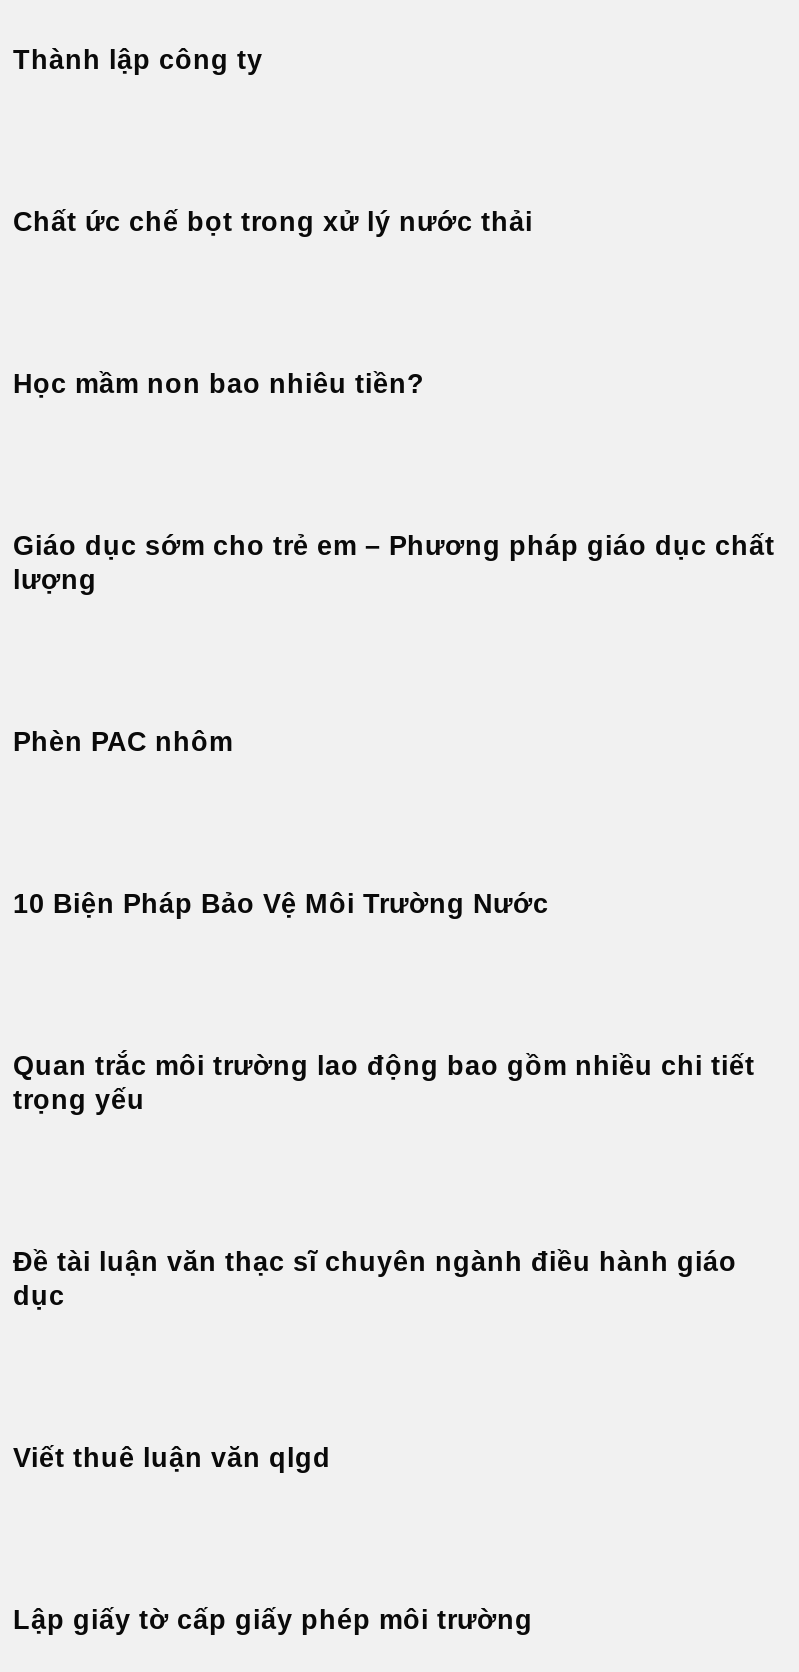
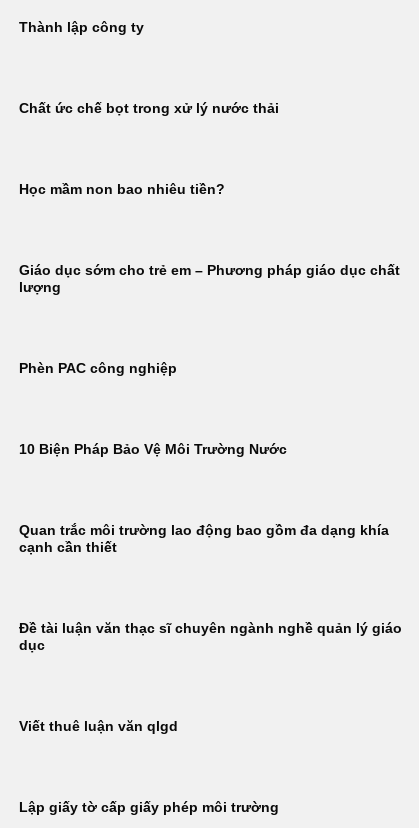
- Phèn PAC nhôm
+ Phèn PAC công nghiệp

- Quan trắc môi trường lao động bao gồm nhiều chi tiết
- trọng yếu
+ Quan trắc môi trường lao động bao gồm đa dạng khía
+ cạnh cần thiết

- Đề tài luận văn thạc sĩ chuyên ngành điều hành giáo
+ Đề tài luận văn thạc sĩ chuyên ngành nghề quản lý giáo
